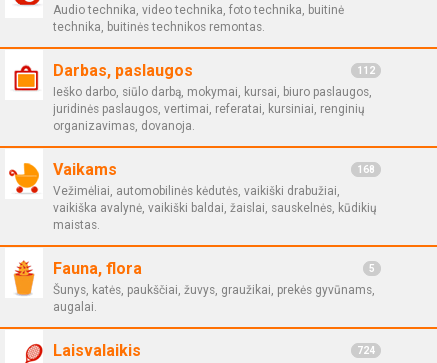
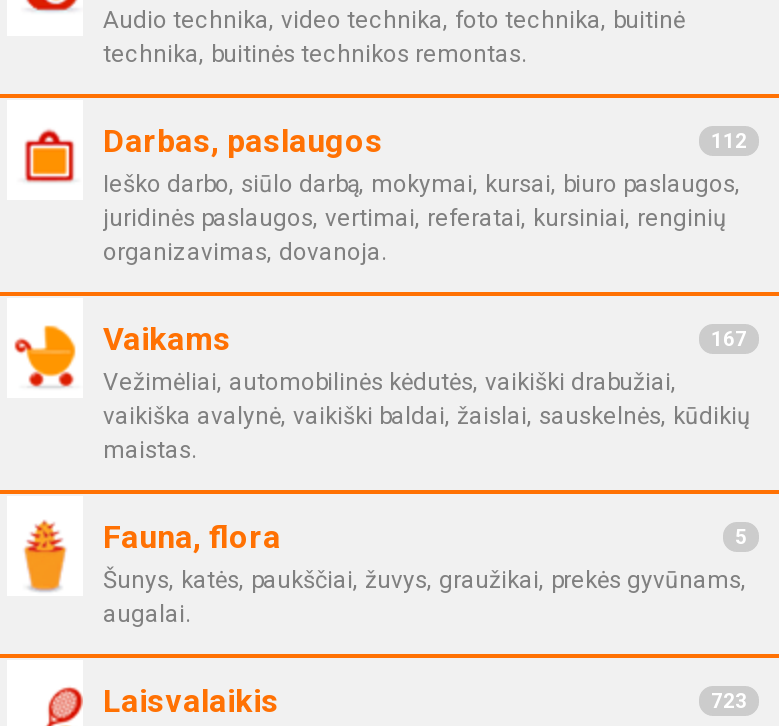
- 168
+ 167

- 724
+ 723
